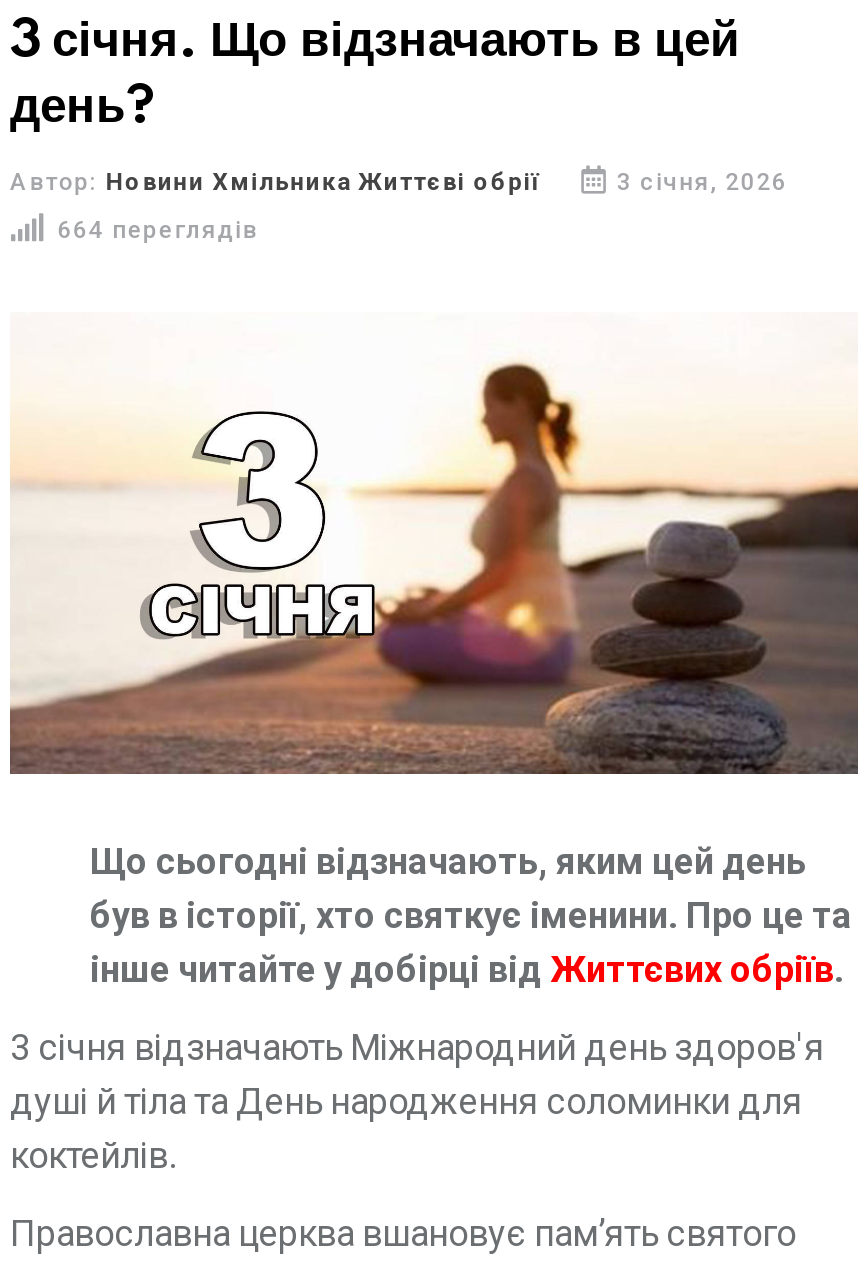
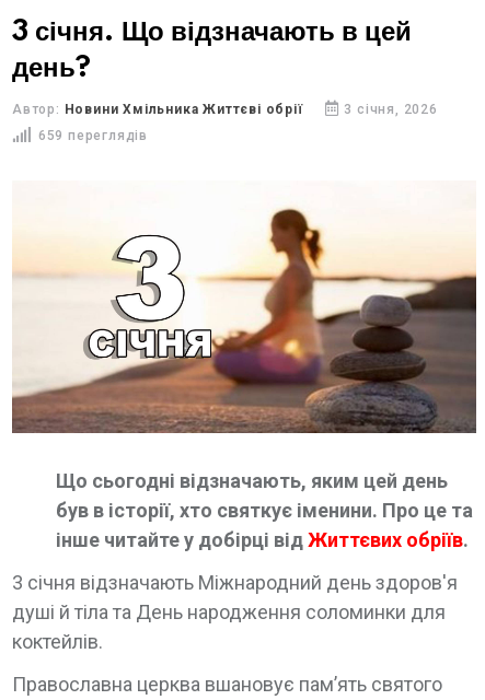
- 664 переглядів
+ 659 переглядів
